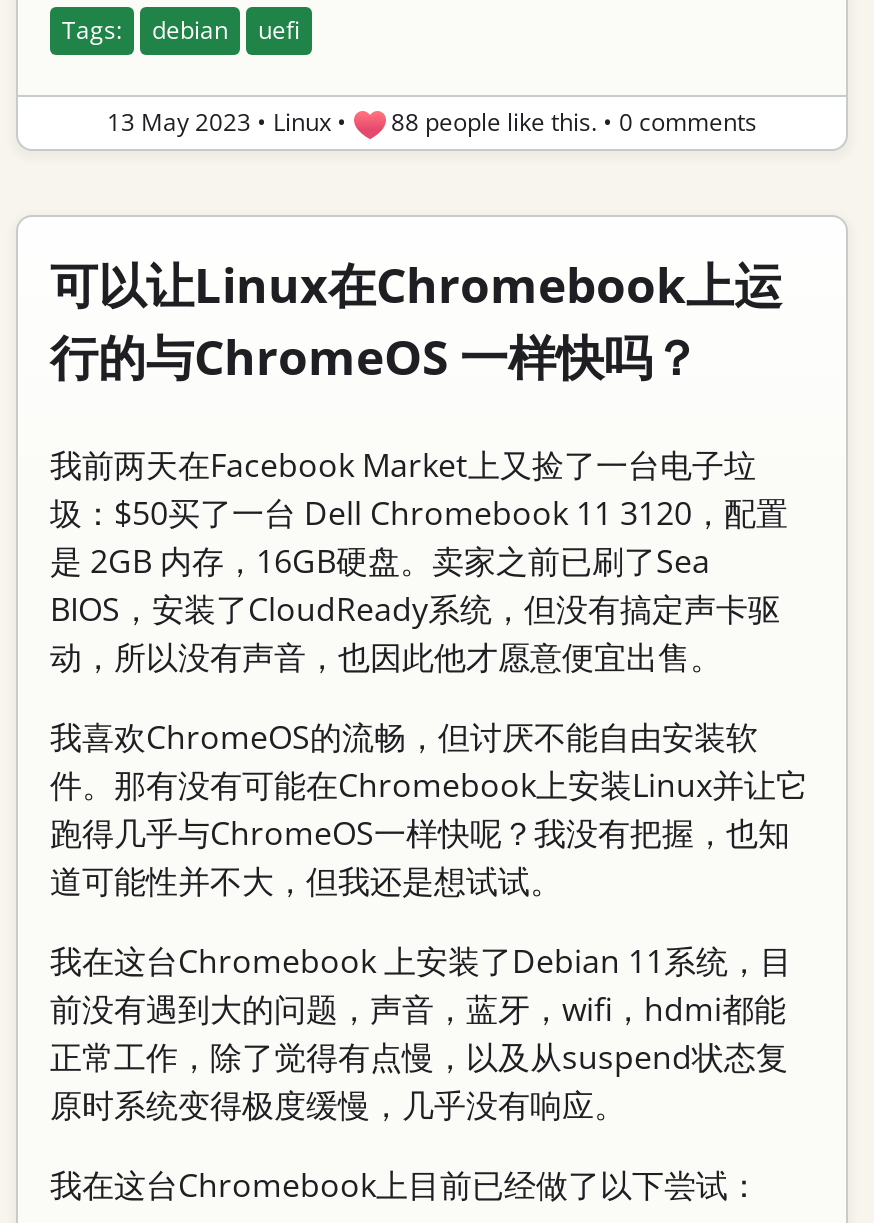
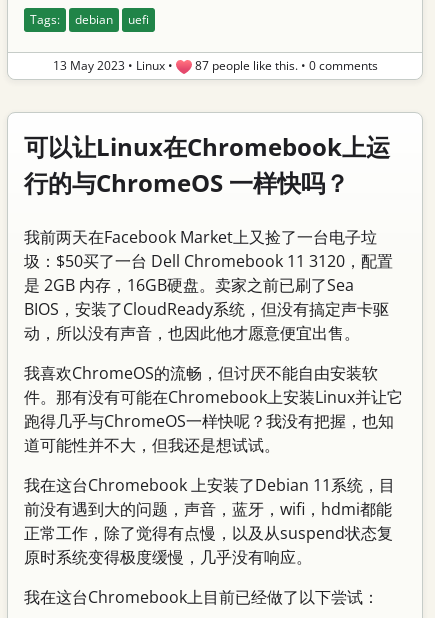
- 88 people like this. • 0 comments
+ 87 people like this. • 0 comments
